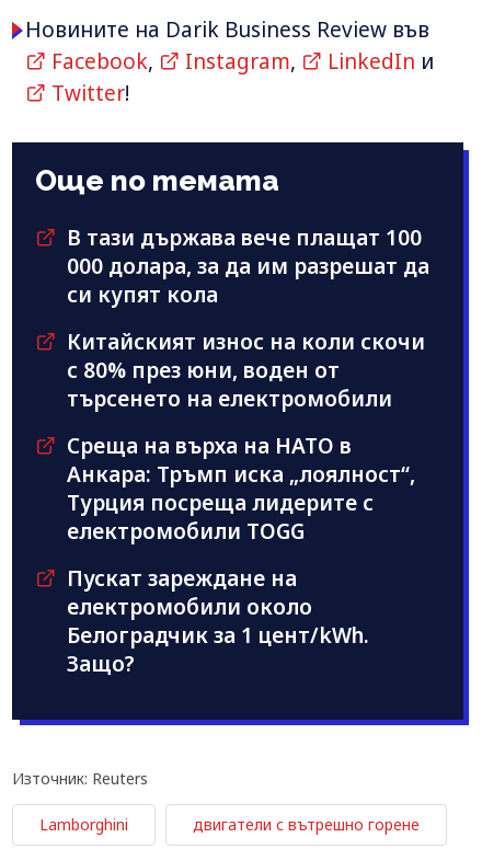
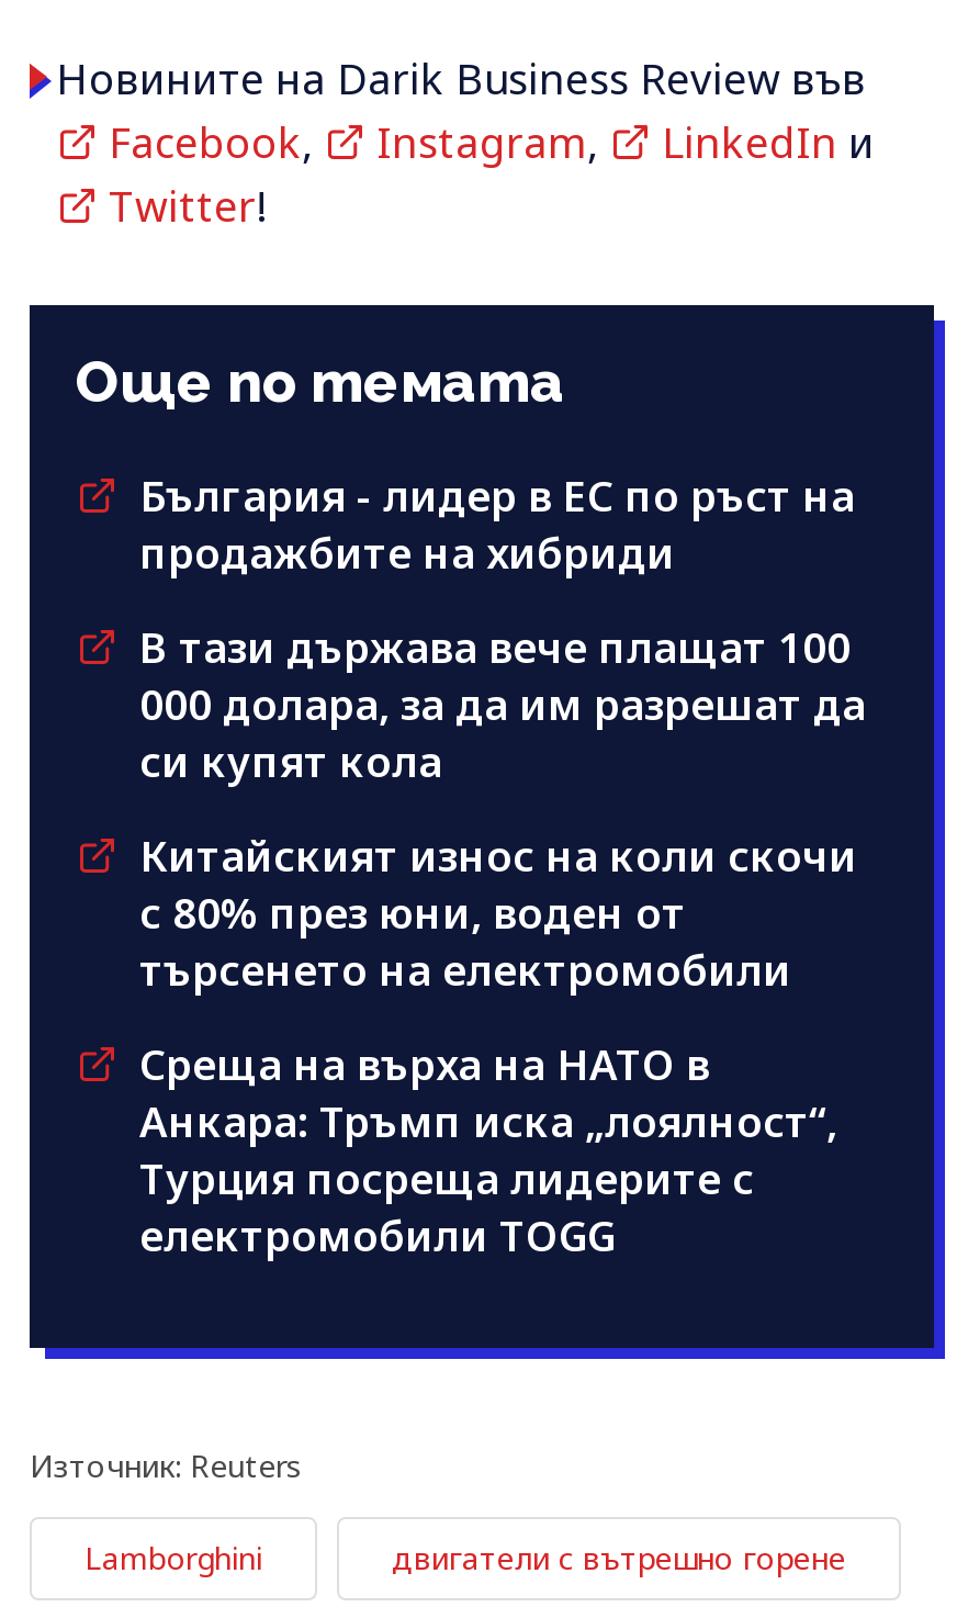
+ България - лидер в ЕС по ръст на
+ продажбите на хибриди

moved down: В тази държава вече плащат 100 | 000 долара, за да им разрешат да | си купят кола | ... | Турция посреща лидерите с | електромобили TOGG

- Пускат зареждане на
- електромобили около
- Белоградчик за 1 цент/kWh.
- Защо?
